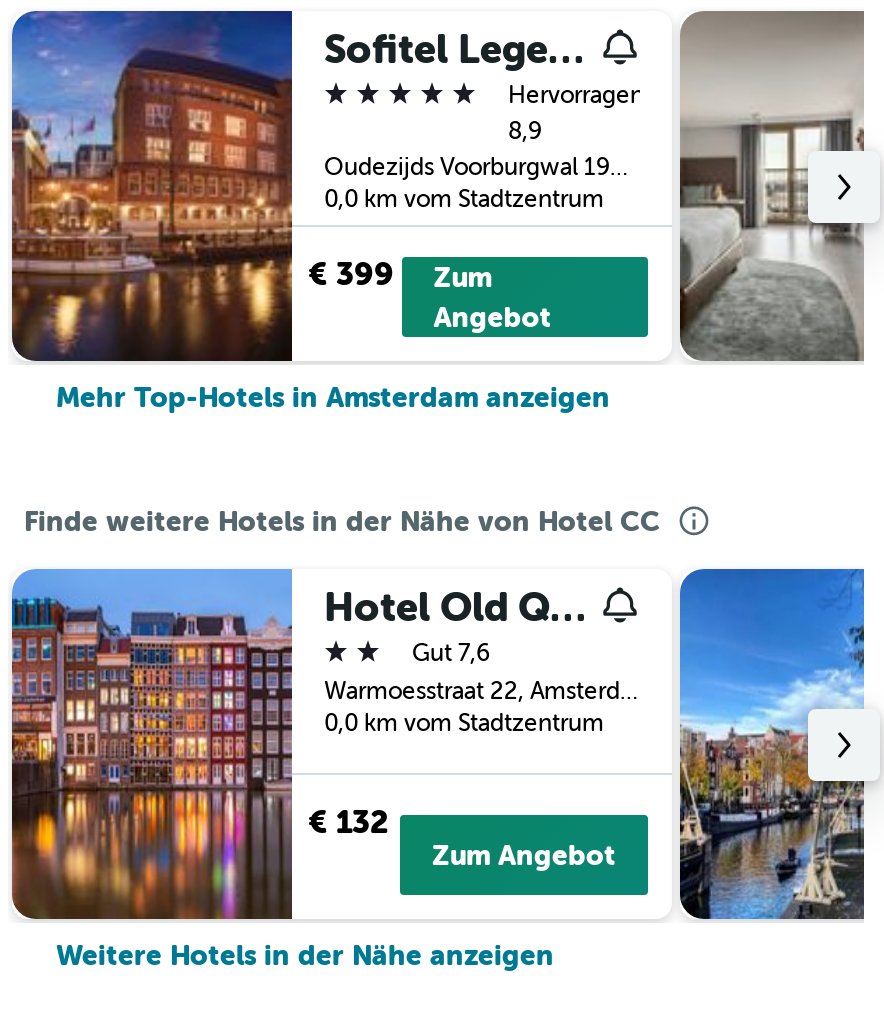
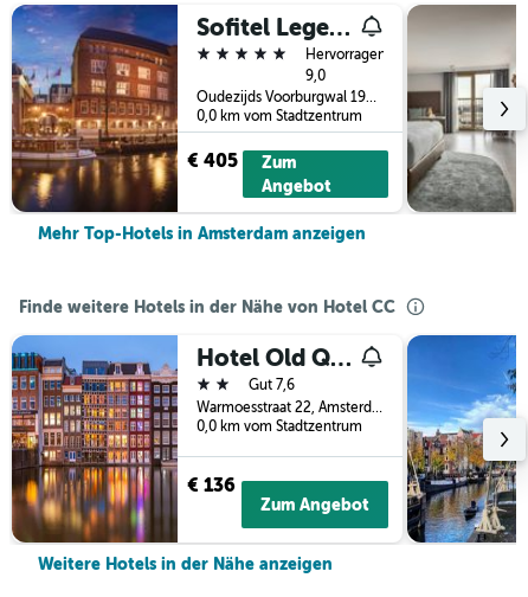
- 8,9
+ 9,0

- € 399 Zum
+ € 405 Zum

- € 132
+ € 136
